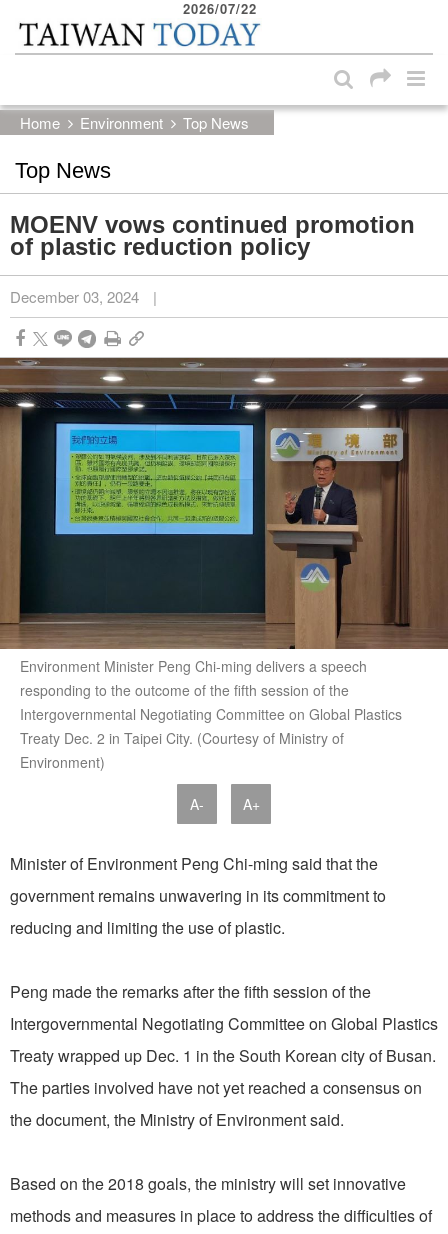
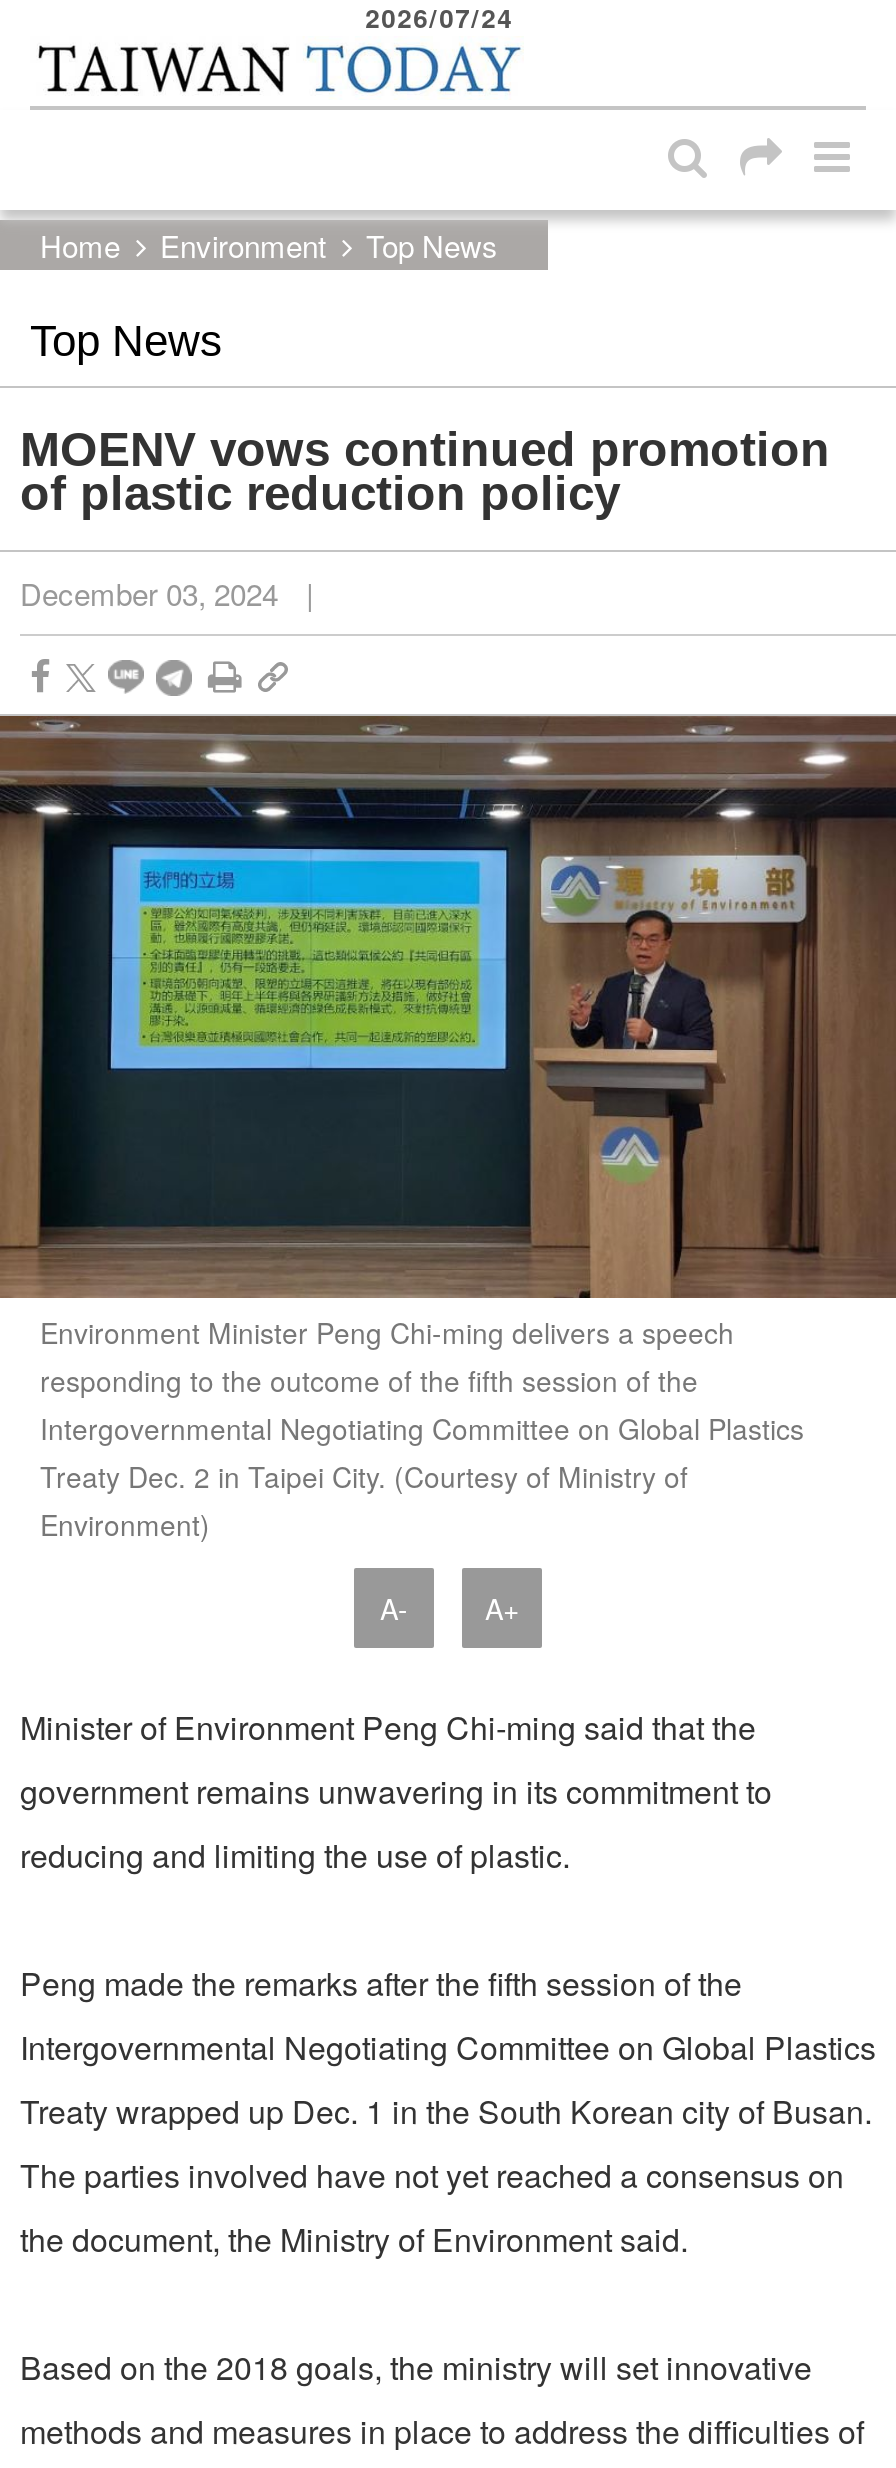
- 2026/07/22
+ 2026/07/24
